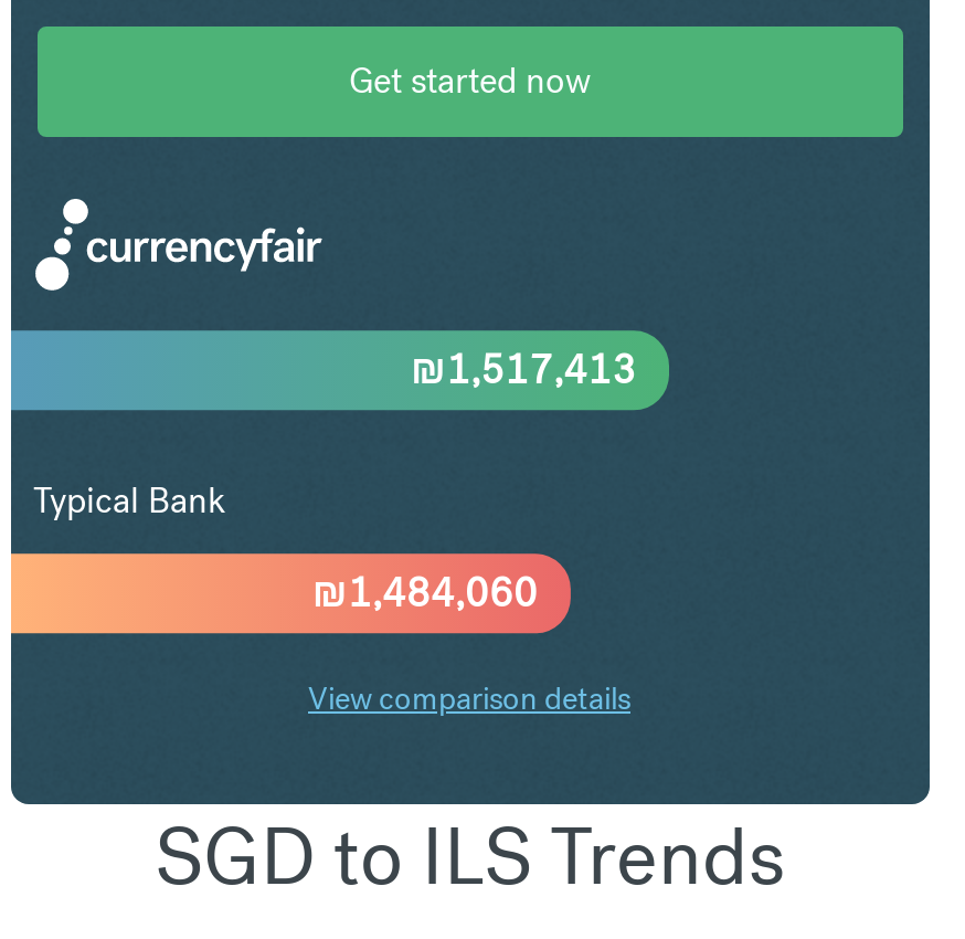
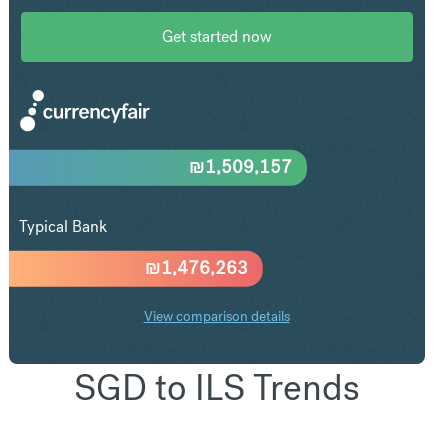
- ₪1,517,413
+ ₪1,509,157

- ₪1,484,060
+ ₪1,476,263
